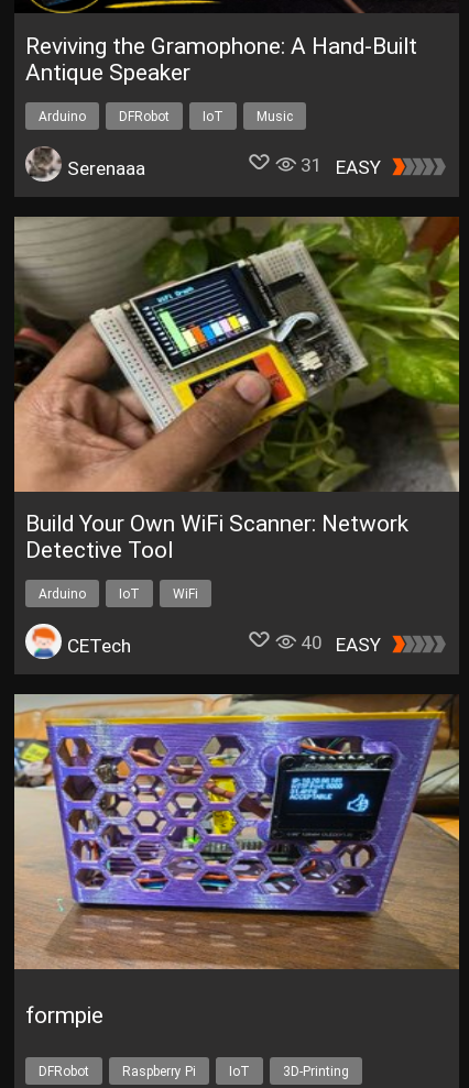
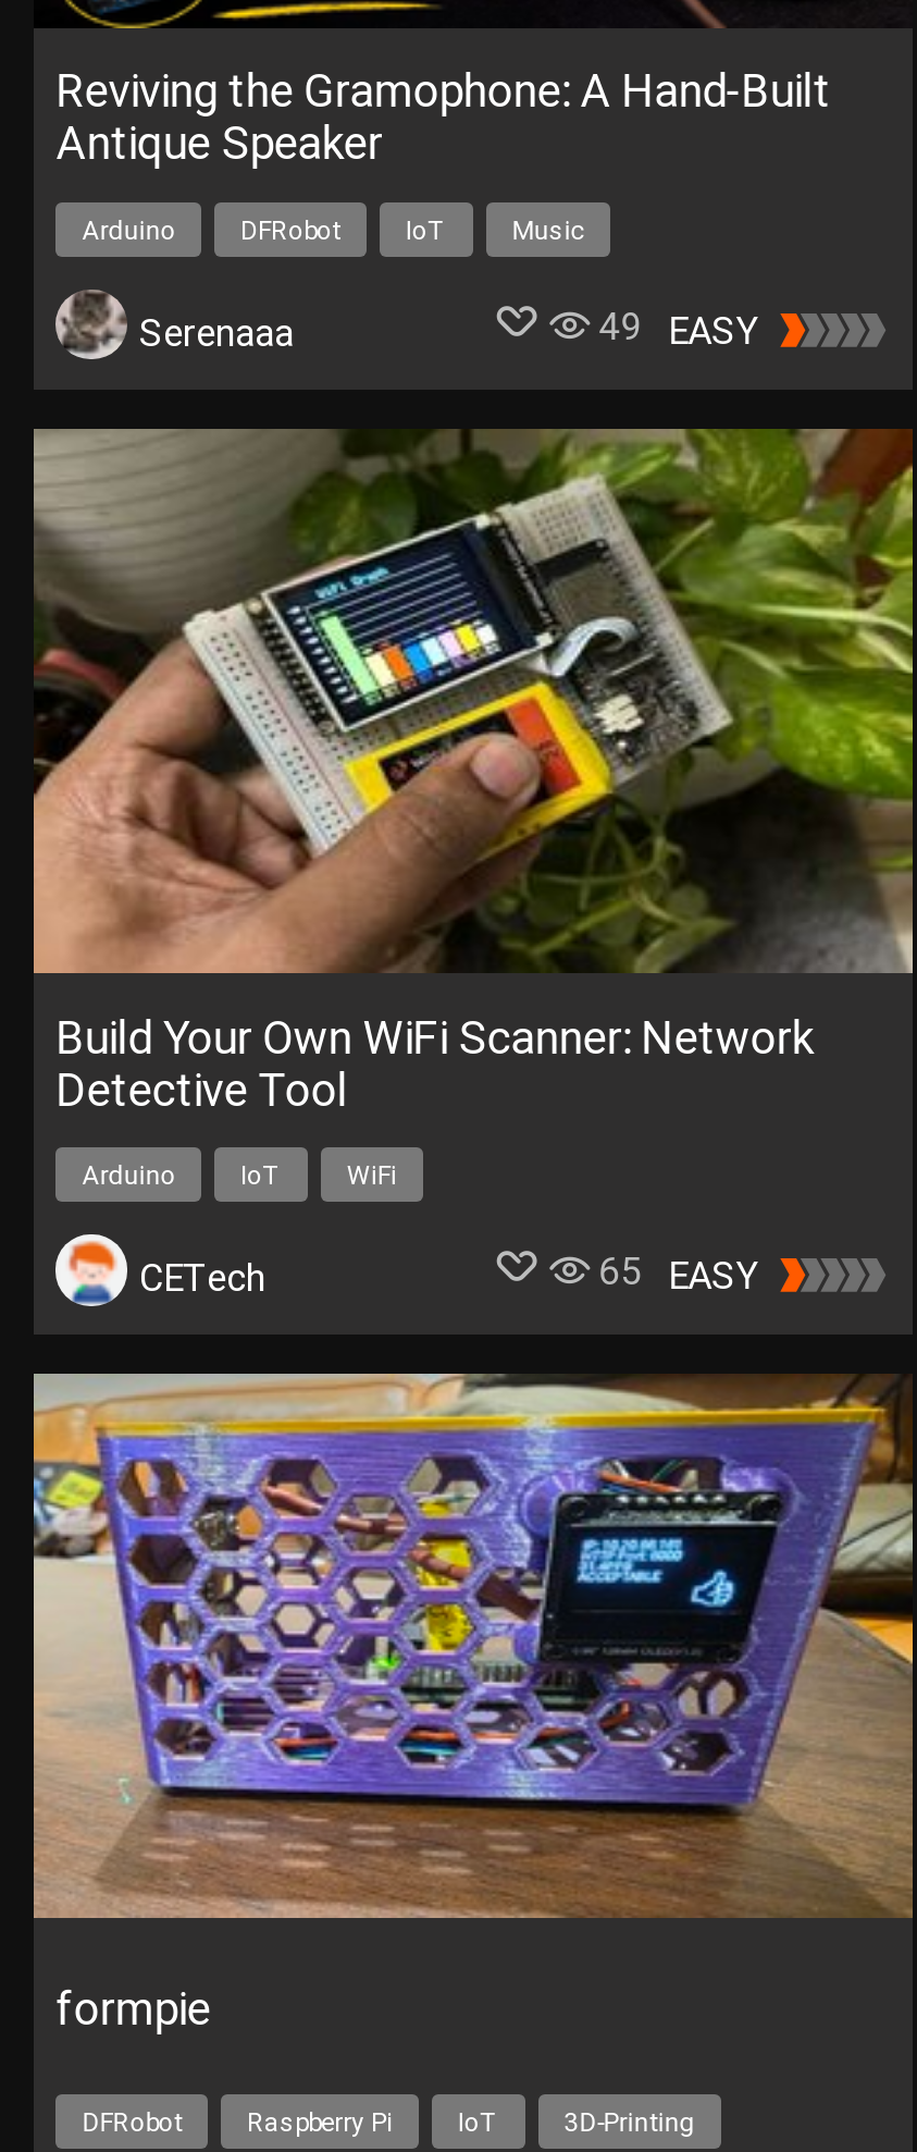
- 31 EASY
+ 49 EASY

- 40 EASY
+ 65 EASY
